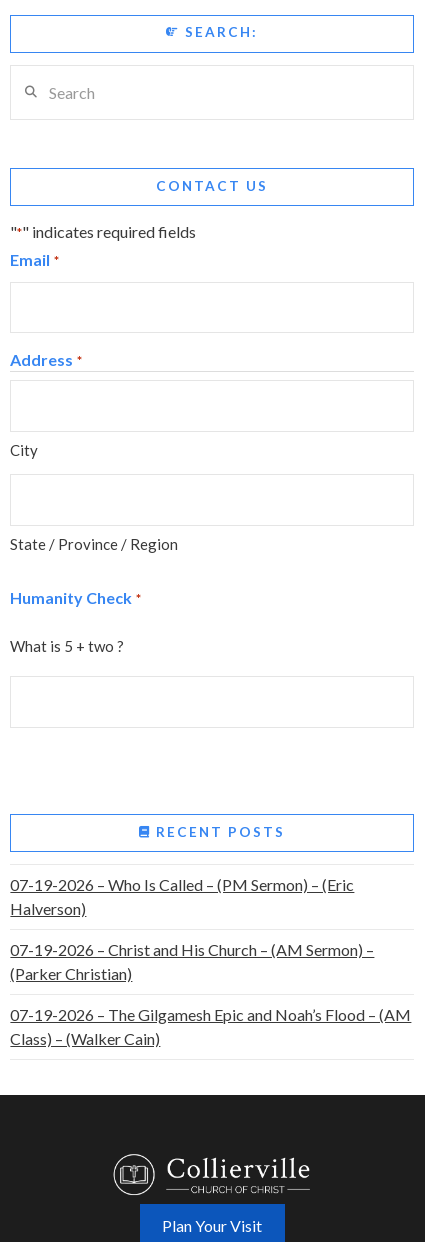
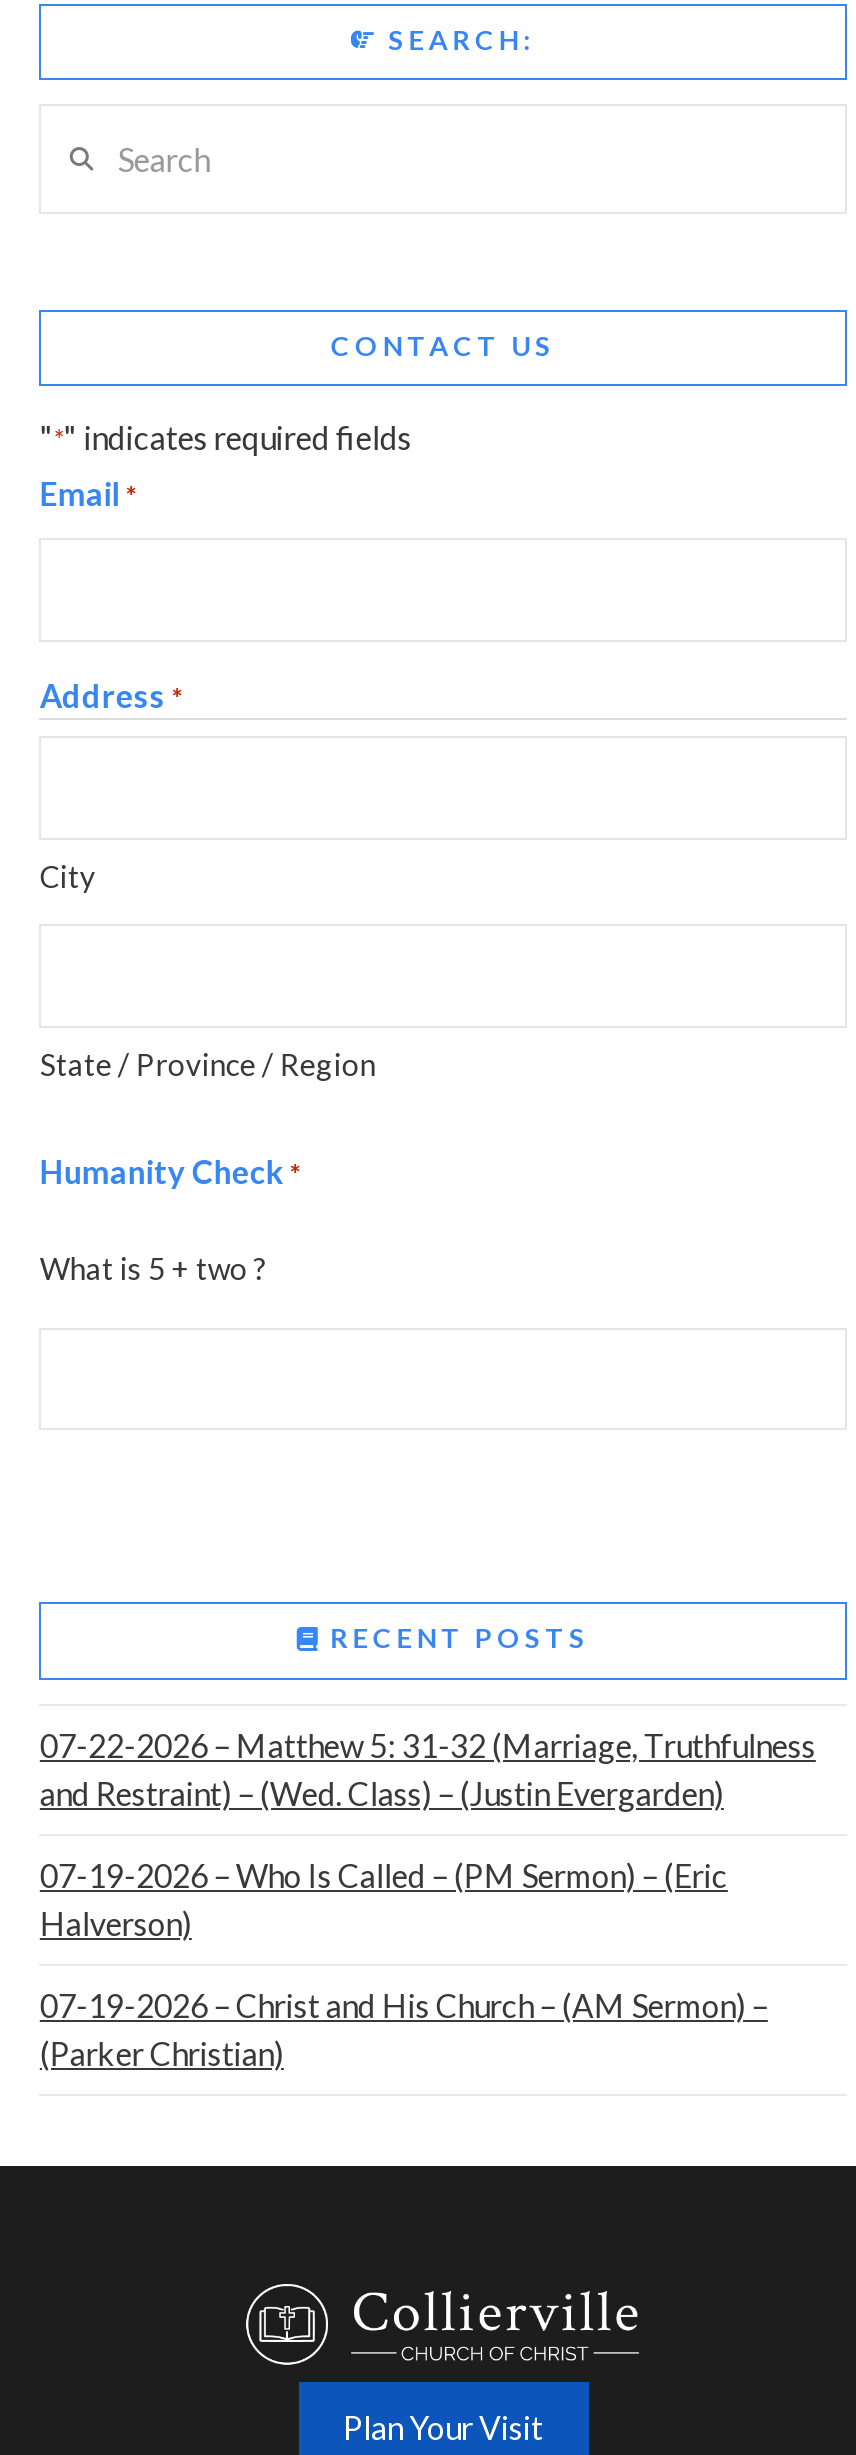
+ 07-22-2026 – Matthew 5: 31-32 (Marriage, Truthfulness
+ and Restraint) – (Wed. Class) – (Justin Evergarden)

moved down: 07-19-2026 – Who Is Called – (PM Sermon) – (Eric | Halverson) | 07-19-2026 – Christ and His Church – (AM Sermon) – | (Parker Christian)

- 07-19-2026 – The Gilgamesh Epic and Noah’s Flood – (AM
- Class) – (Walker Cain)
